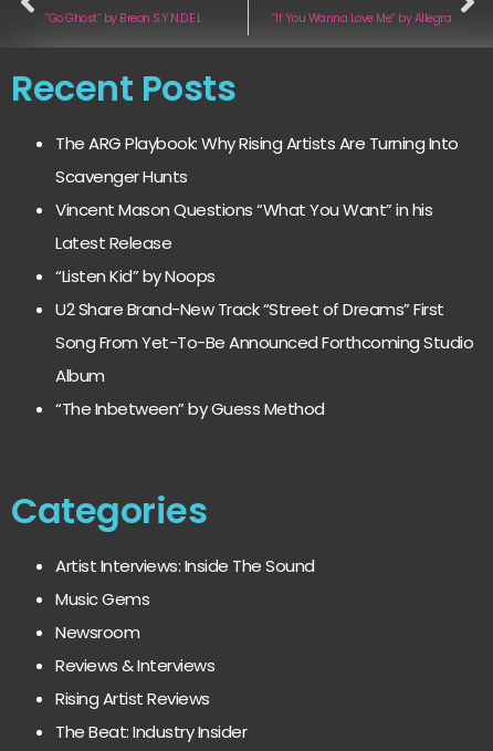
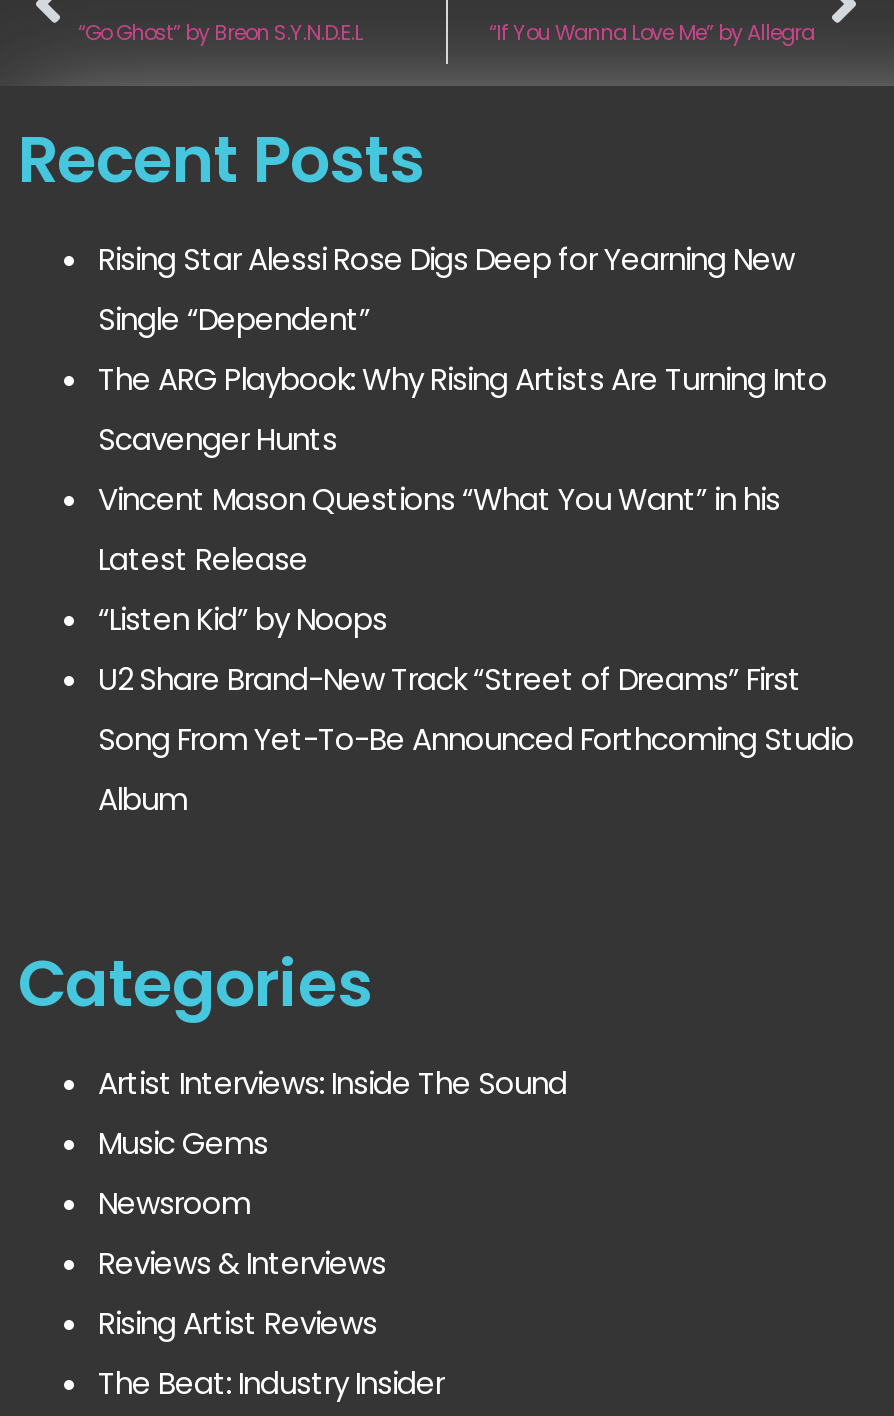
+ Rising Star Alessi Rose Digs Deep for Yearning New
+ Single “Dependent”

moved down: The ARG Playbook: Why Rising Artists Are Turning Into | Scavenger Hunts | Vincent Mason Questions “What You Want” in his | Latest Release | “Listen Kid” by Noops | U2 Share Brand-New Track “Street of Dreams” First | Song From Yet-To-Be Announced Forthcoming Studio | Album

- “The Inbetween” by Guess Method
